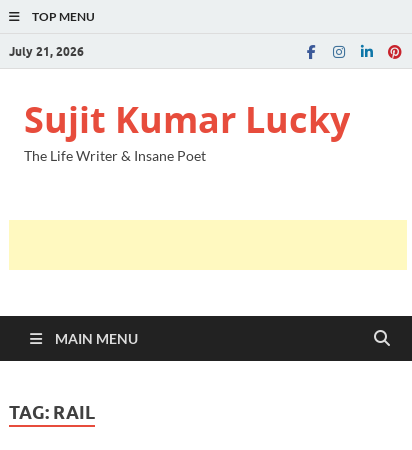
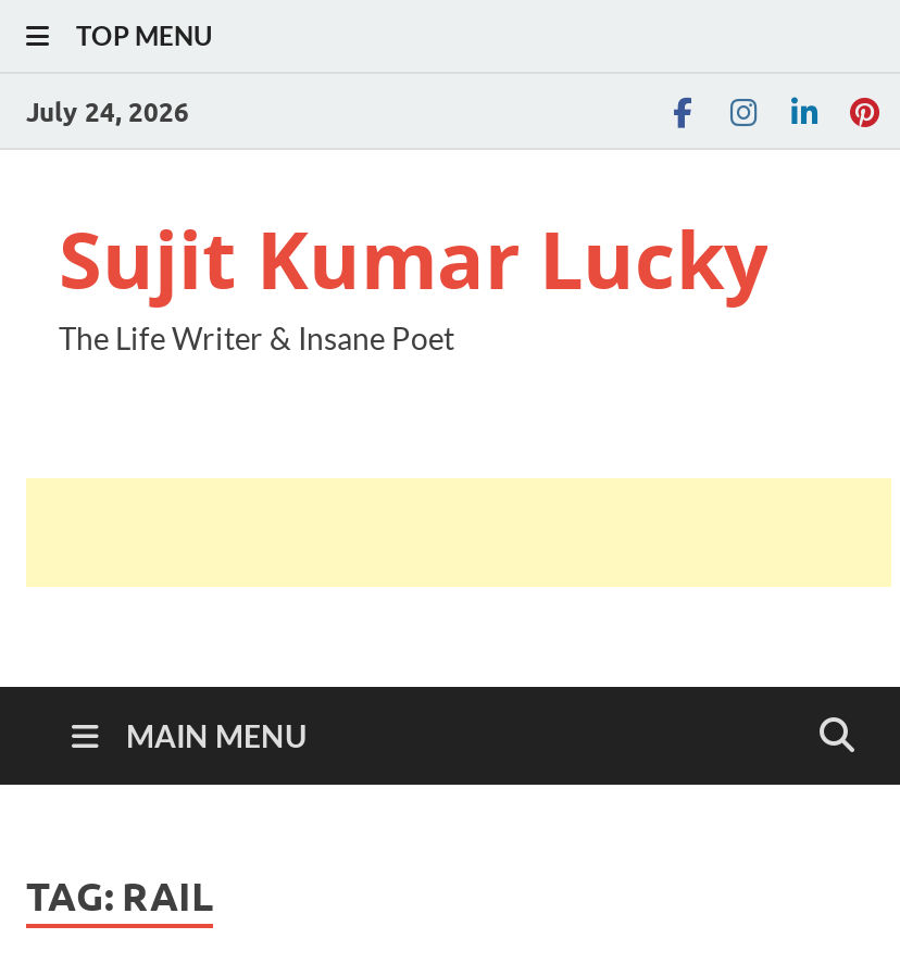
- July 21, 2026
+ July 24, 2026
